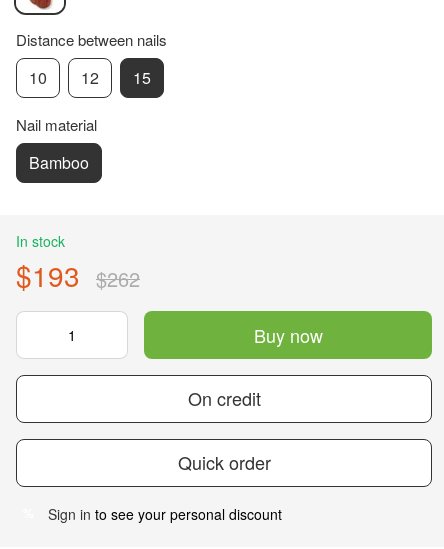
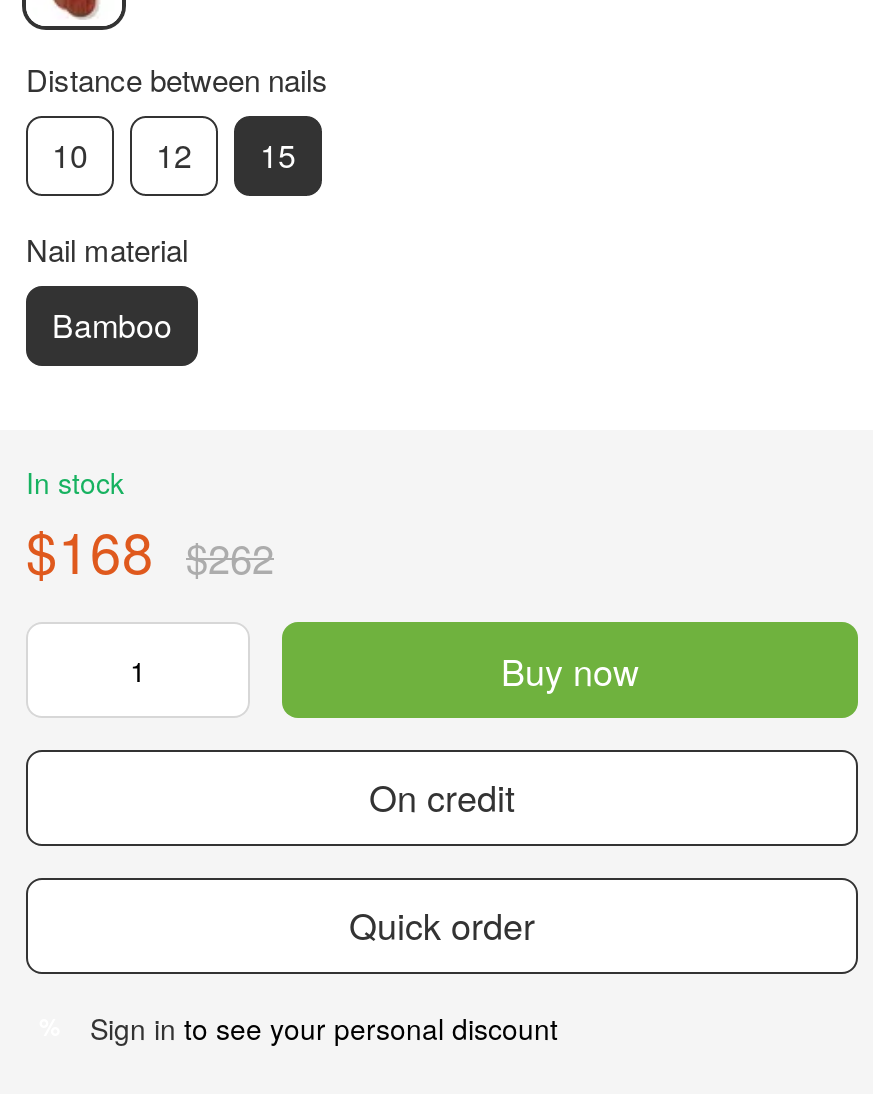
- $193 $262
+ $168 $262
